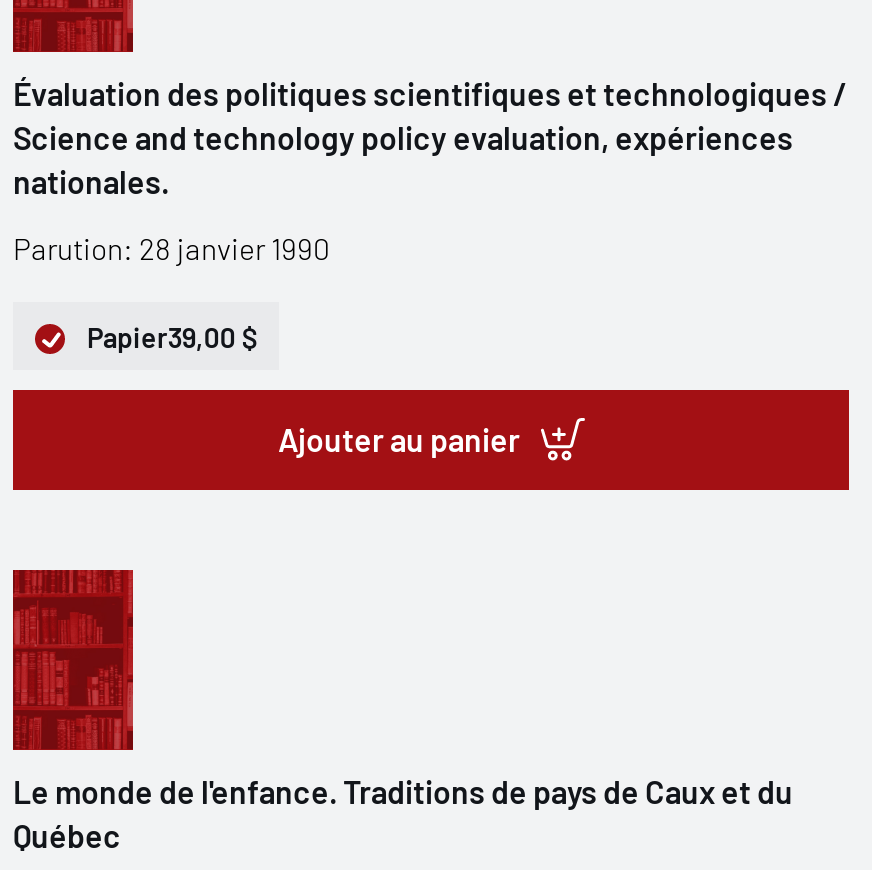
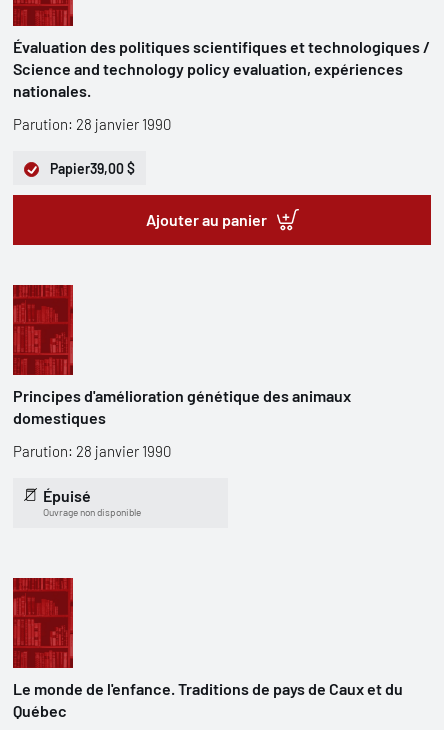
+ Principes d'amélioration génétique des animaux
+ domestiques
+ Parution: 28 janvier 1990
+ Épuisé
+ Ouvrage non disponible
